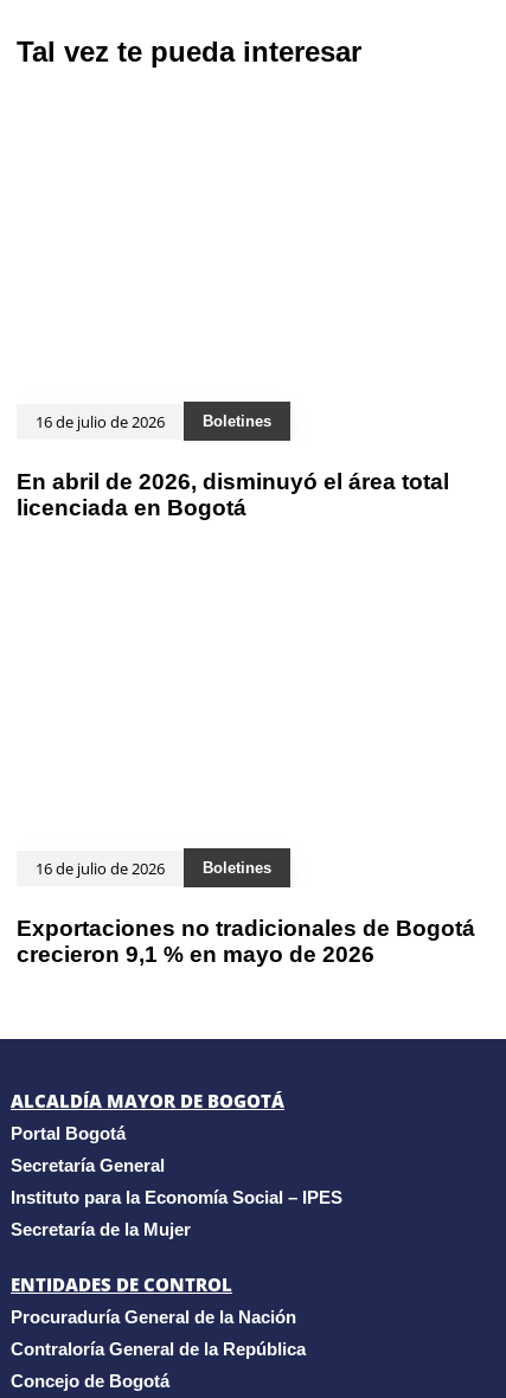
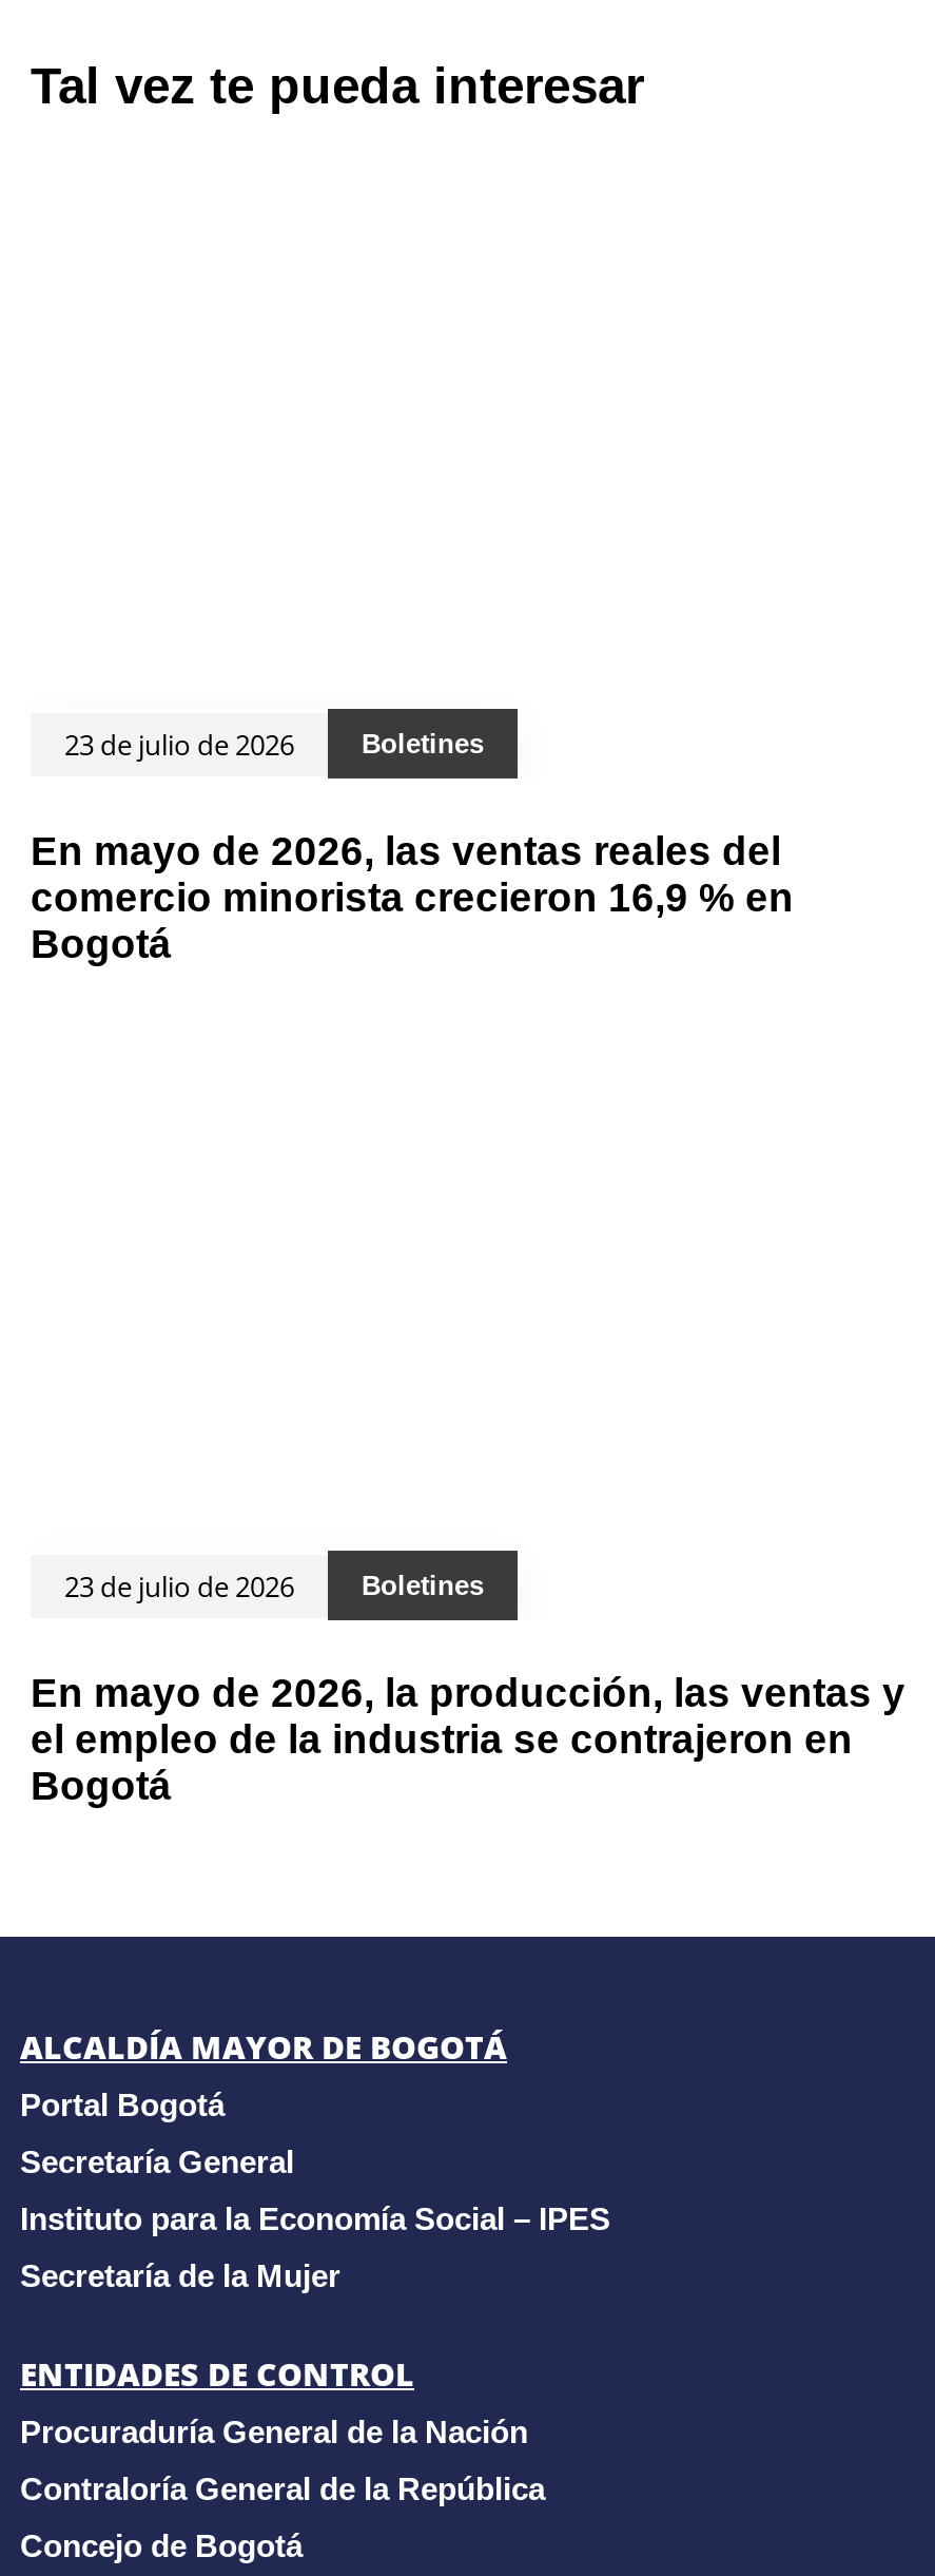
- 16 de julio de 2026
+ 23 de julio de 2026

- En abril de 2026, disminuyó el área total
- licenciada en Bogotá
+ En mayo de 2026, las ventas reales del
+ comercio minorista crecieron 16,9 % en
+ Bogotá

- 16 de julio de 2026
+ 23 de julio de 2026

- Exportaciones no tradicionales de Bogotá
- crecieron 9,1 % en mayo de 2026
+ En mayo de 2026, la producción, las ventas y
+ el empleo de la industria se contrajeron en
+ Bogotá
